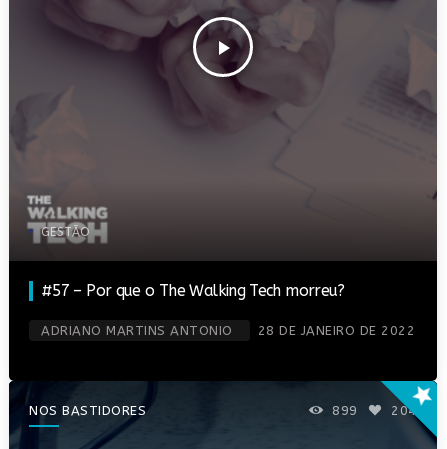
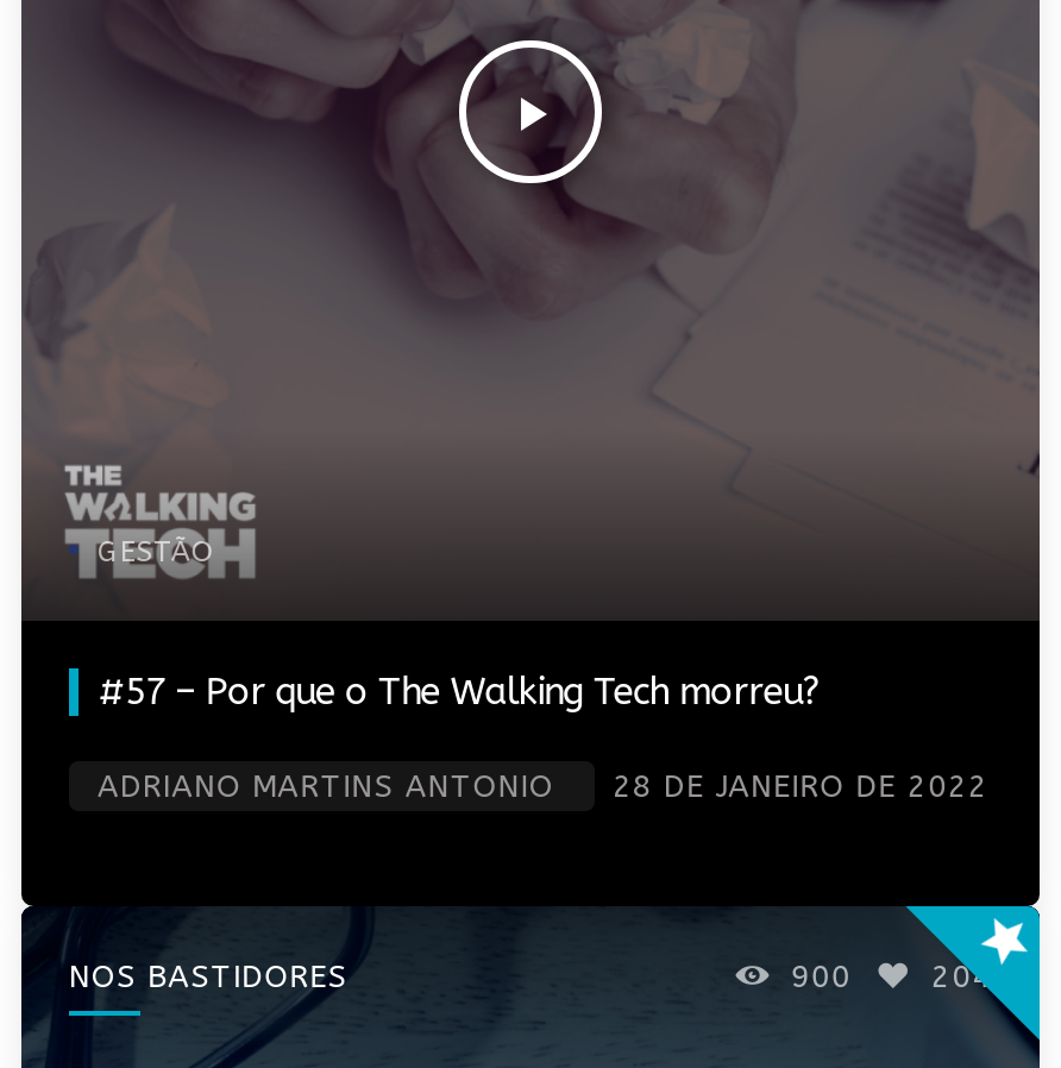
- 899
+ 900
